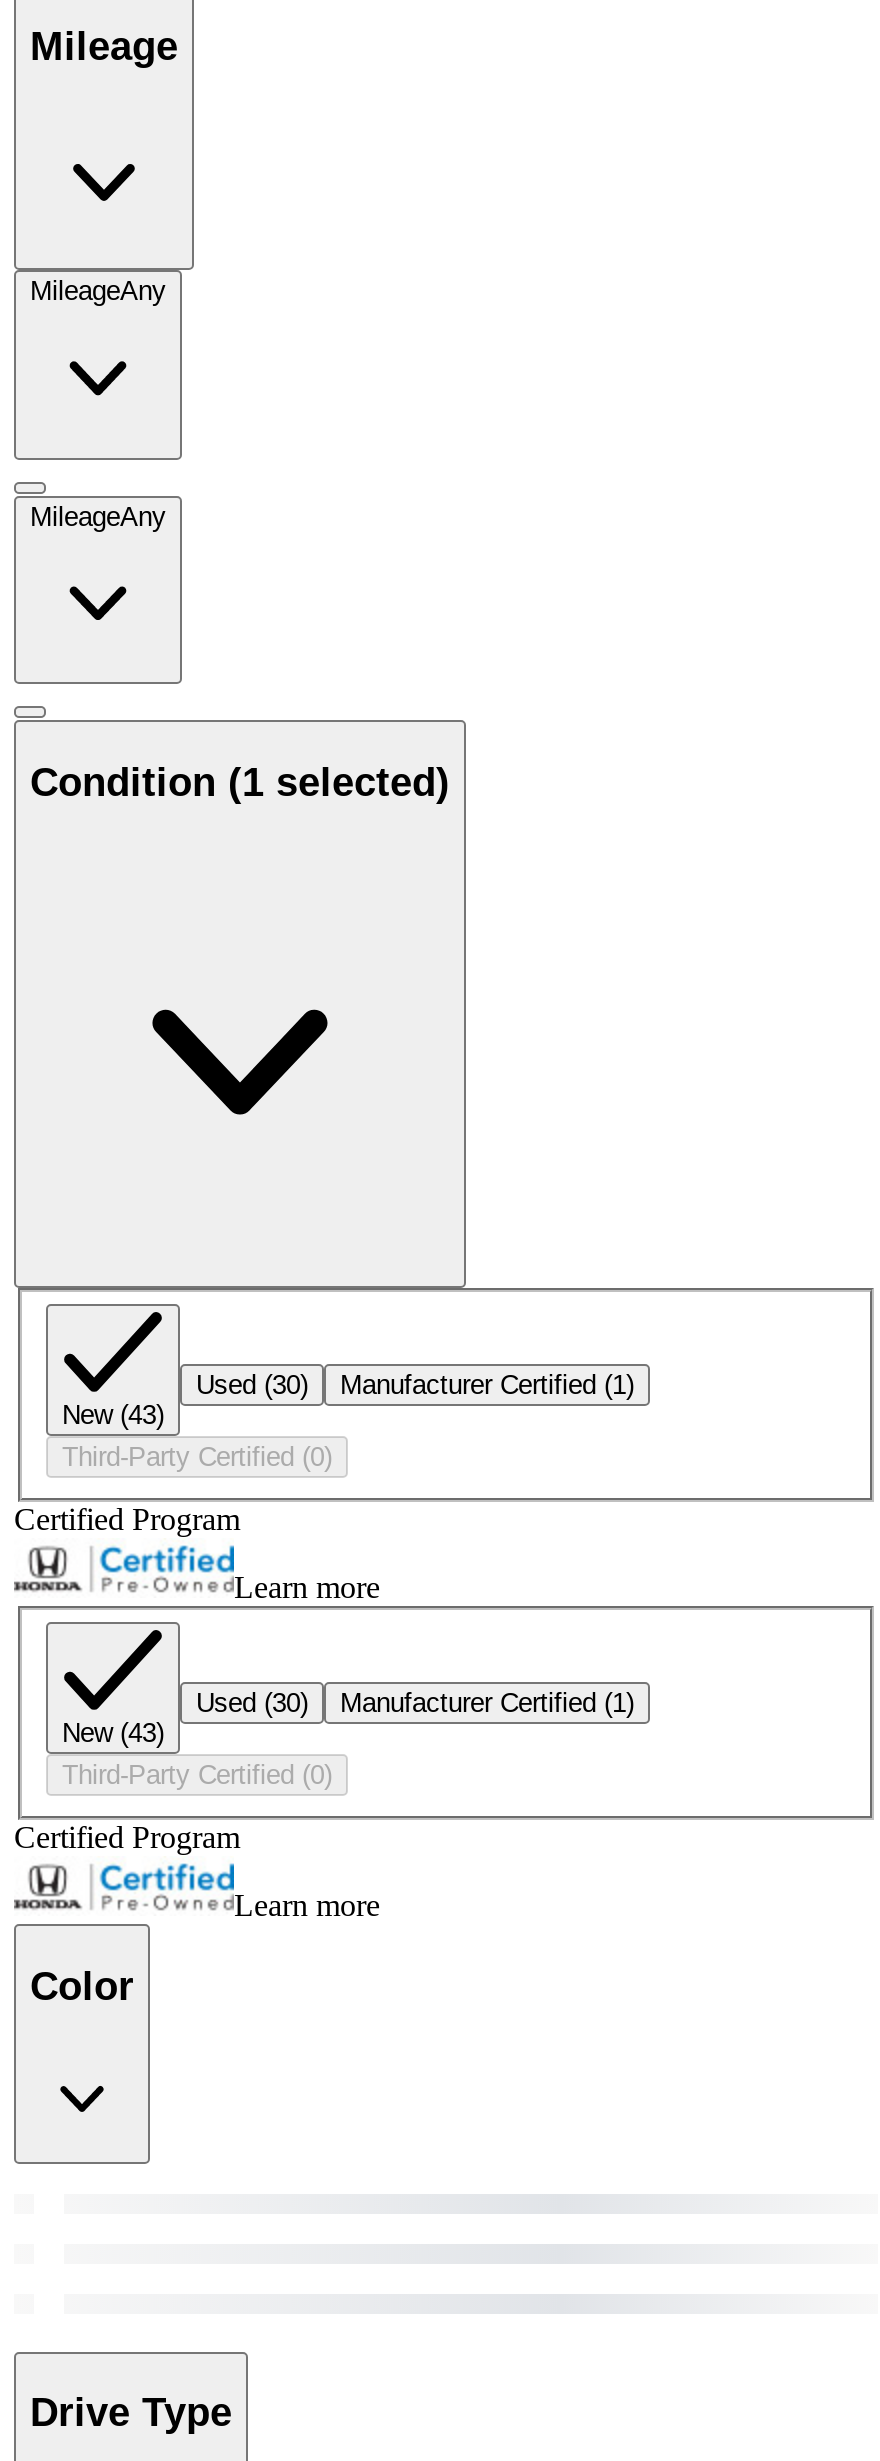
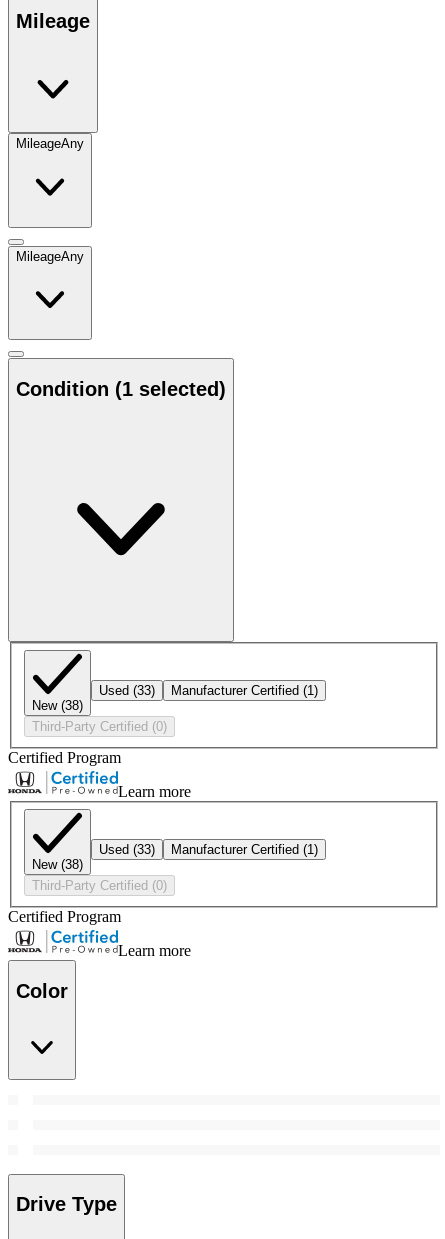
- Used (30) Manufacturer Certified (1)
+ Used (33) Manufacturer Certified (1)

- New (43)
+ New (38)

- Used (30) Manufacturer Certified (1)
+ Used (33) Manufacturer Certified (1)

- New (43)
+ New (38)
